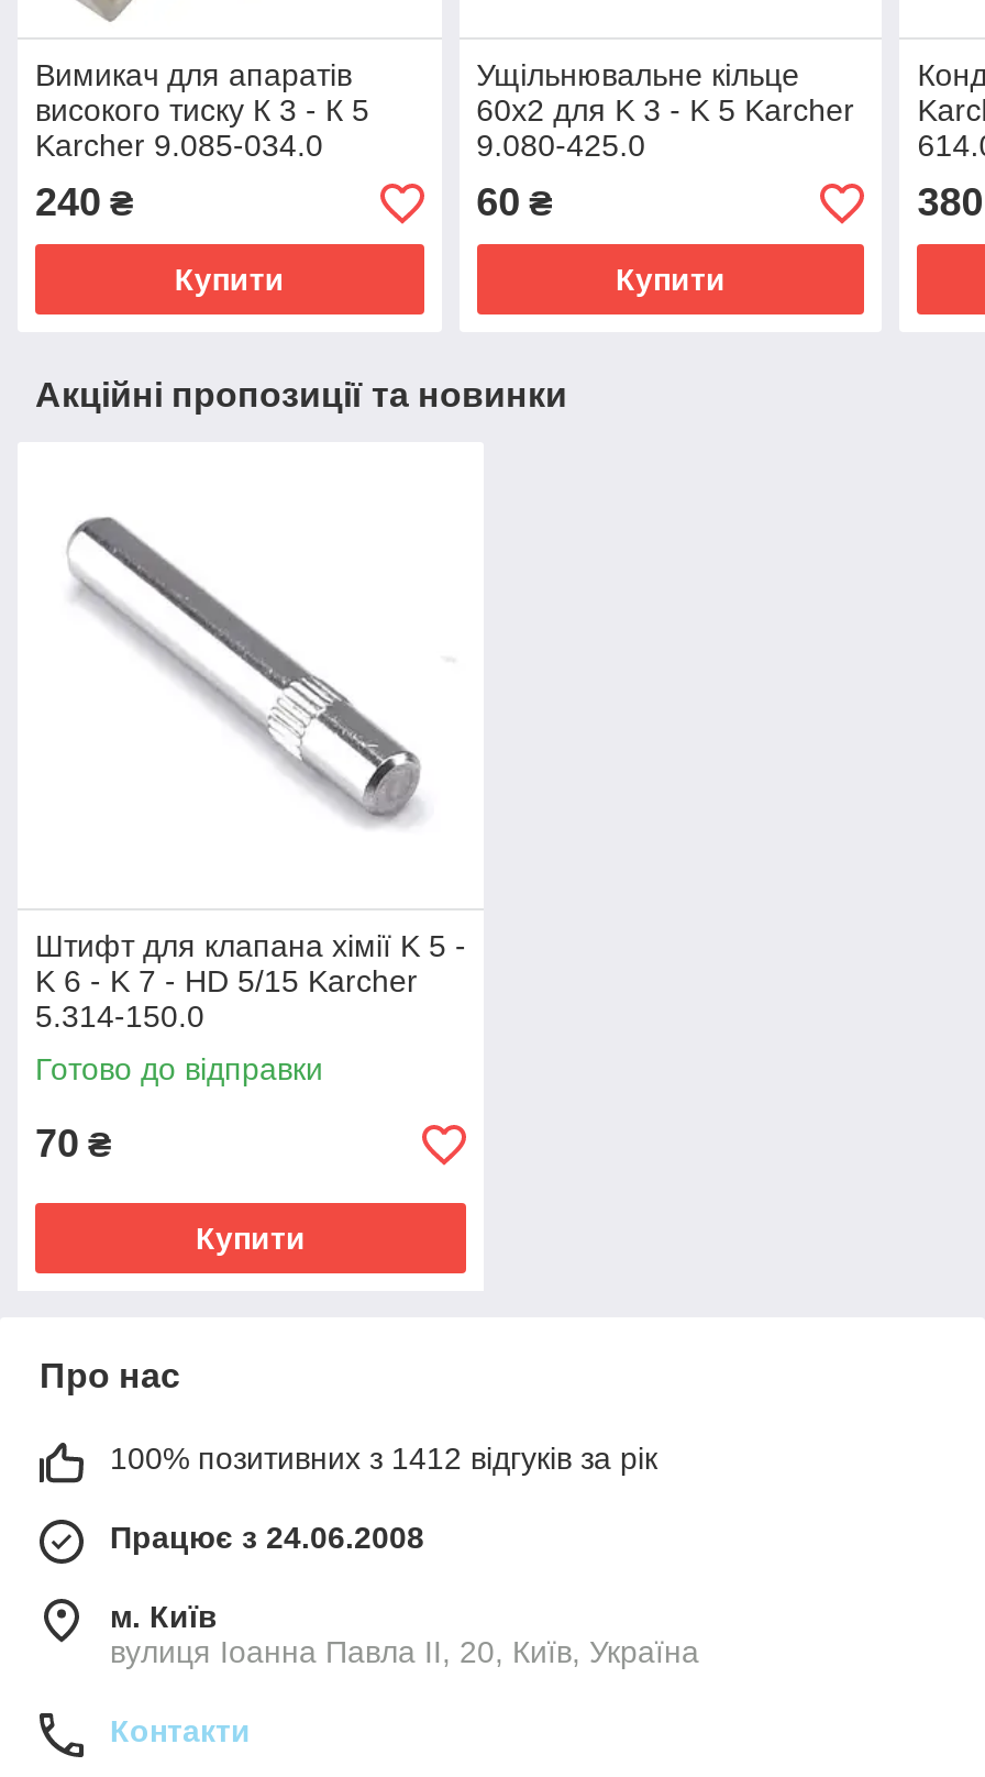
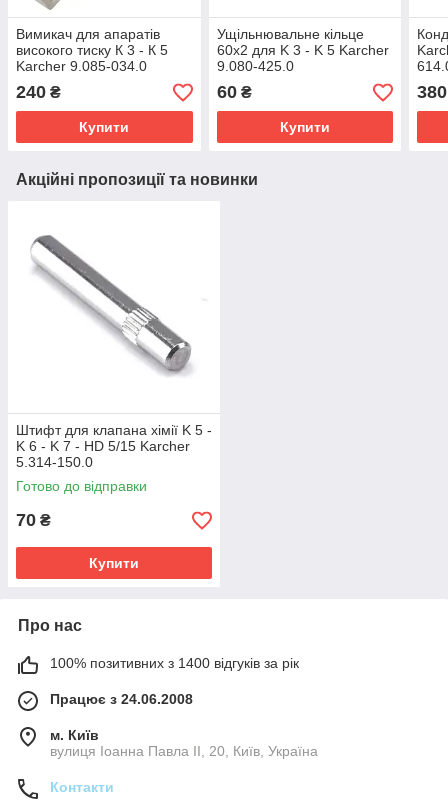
- 100% позитивних з 1412 відгуків за рік
+ 100% позитивних з 1400 відгуків за рік
